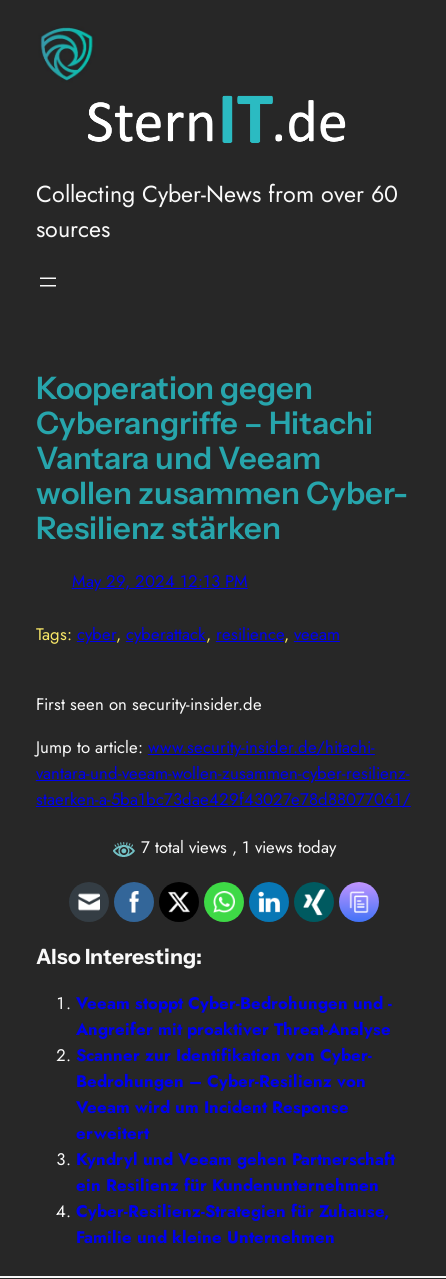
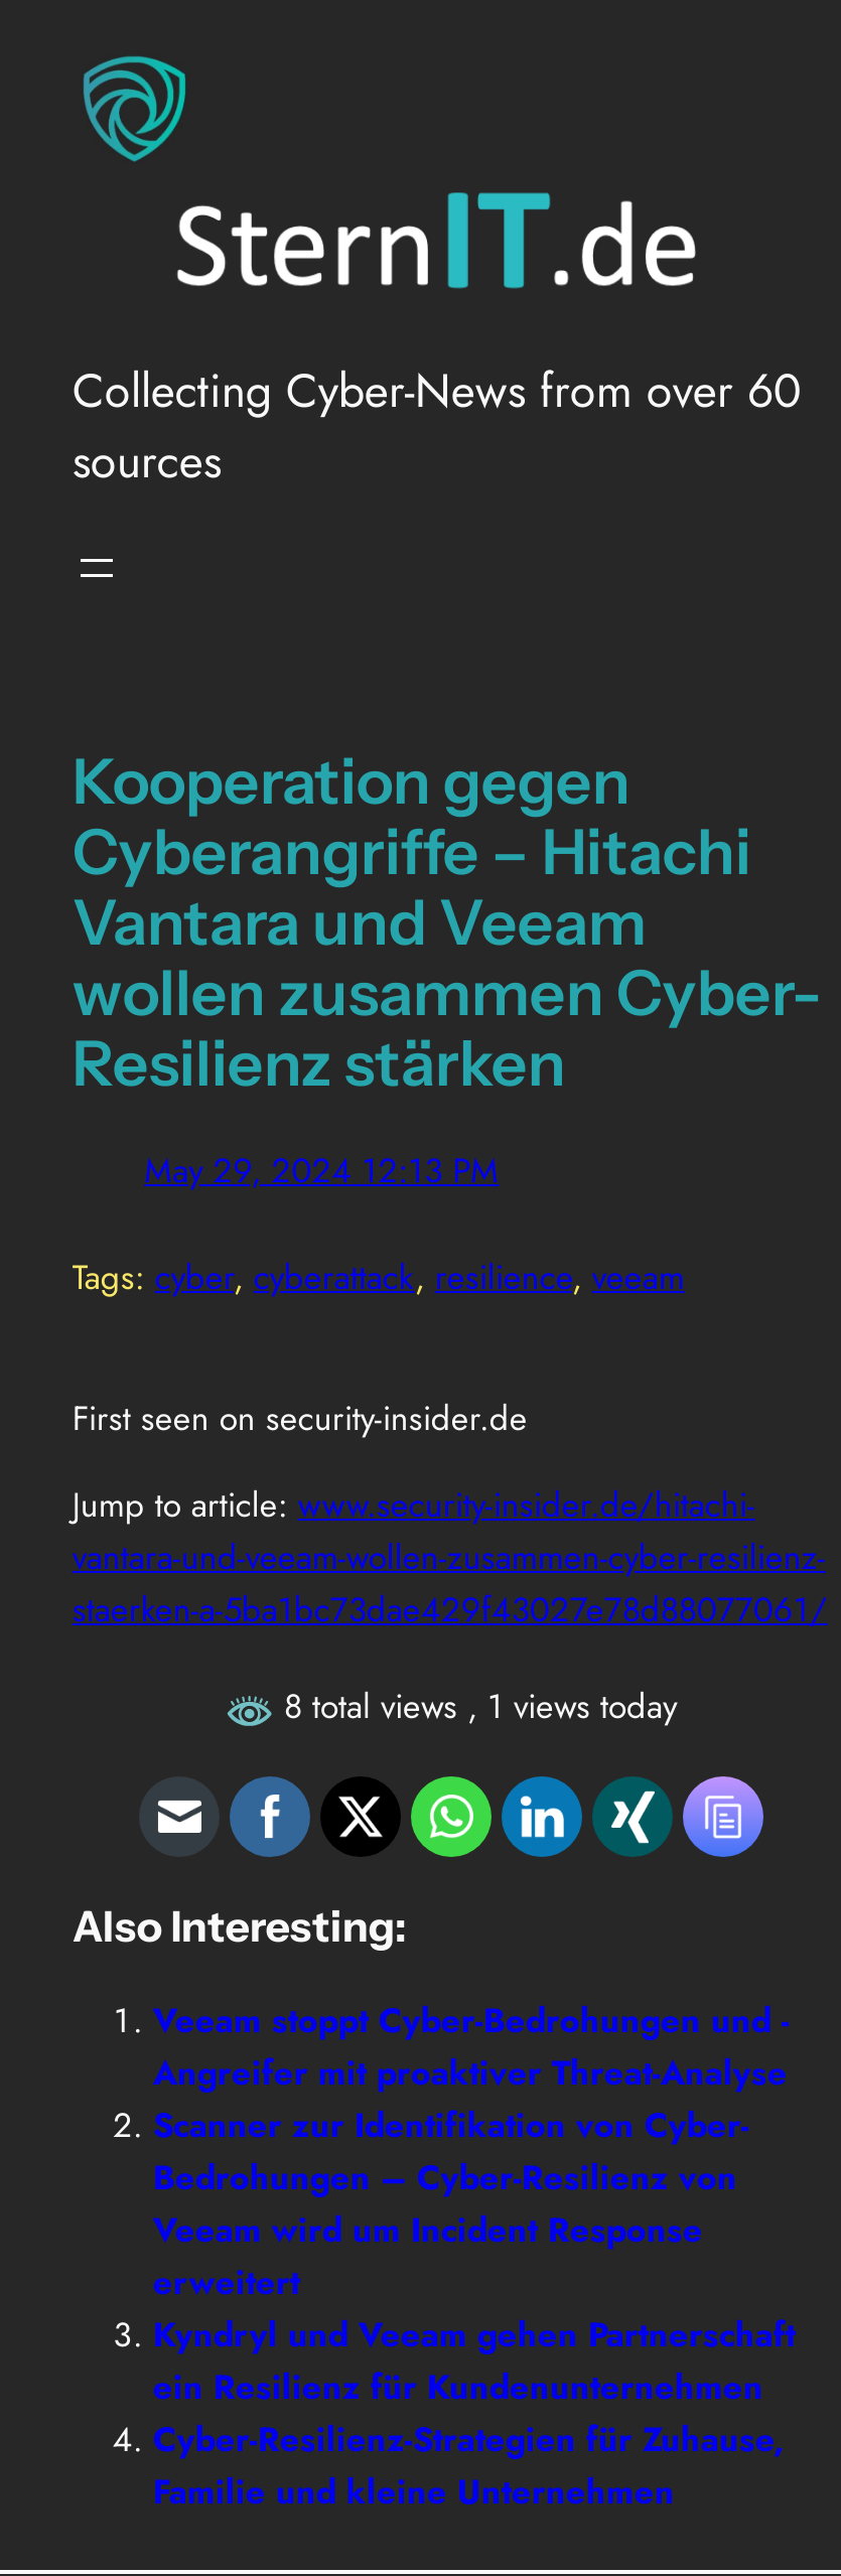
- 7 total views, 1 views today
+ 8 total views, 1 views today
